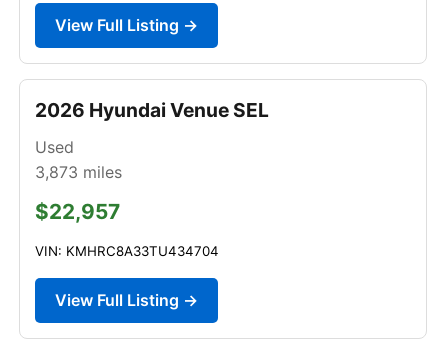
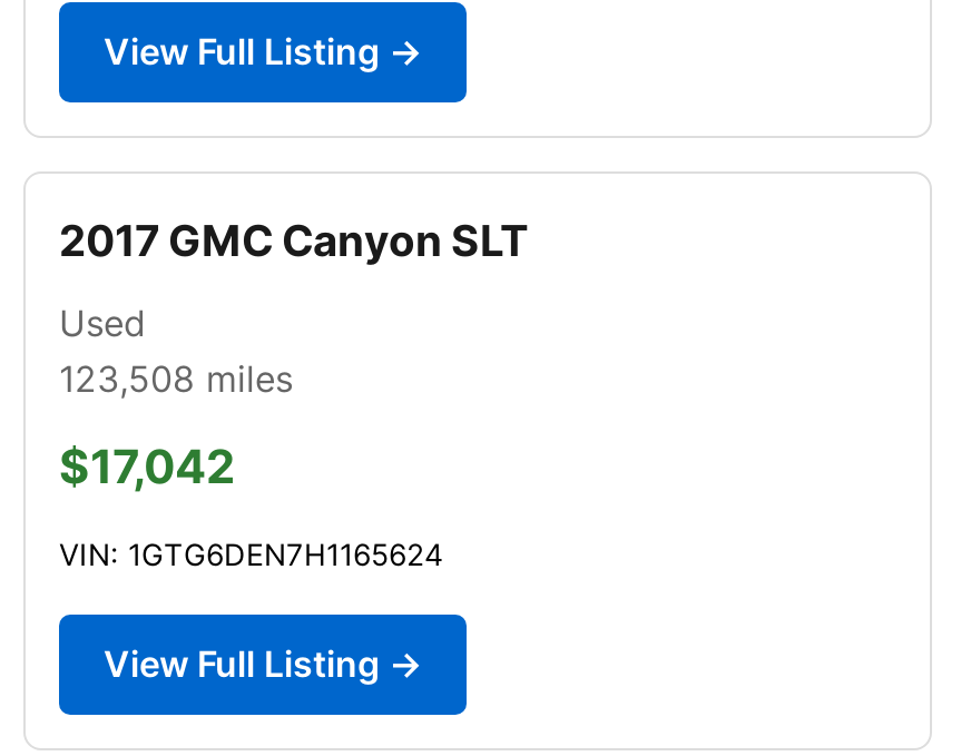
- 2026 Hyundai Venue SEL
+ 2017 GMC Canyon SLT

- 3,873 miles
+ 123,508 miles

- $22,957
+ $17,042

- VIN: KMHRC8A33TU434704
+ VIN: 1GTG6DEN7H1165624
